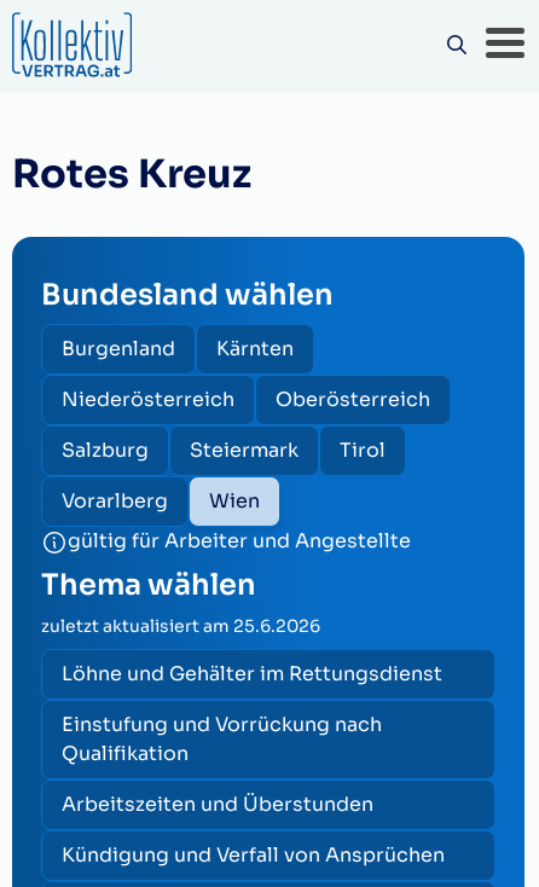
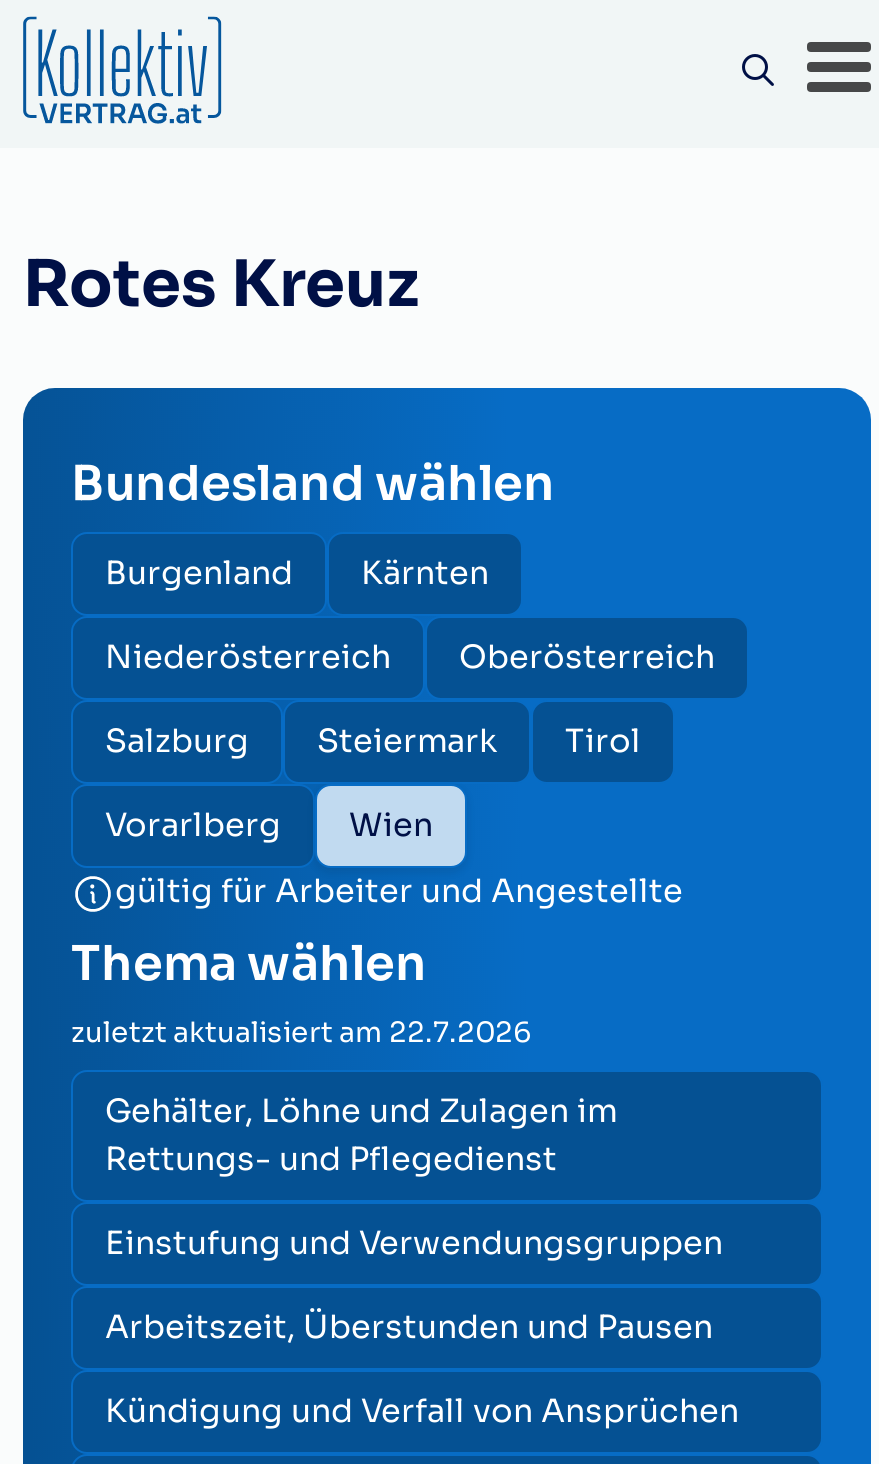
- zuletzt aktualisiert am 25.6.2026
+ zuletzt aktualisiert am 22.7.2026

- Löhne und Gehälter im Rettungsdienst
+ Gehälter, Löhne und Zulagen im
+ Rettungs- und Pflegedienst

- Einstufung und Vorrückung nach
- Qualifikation
+ Einstufung und Verwendungsgruppen

- Arbeitszeiten und Überstunden
+ Arbeitszeit, Überstunden und Pausen
